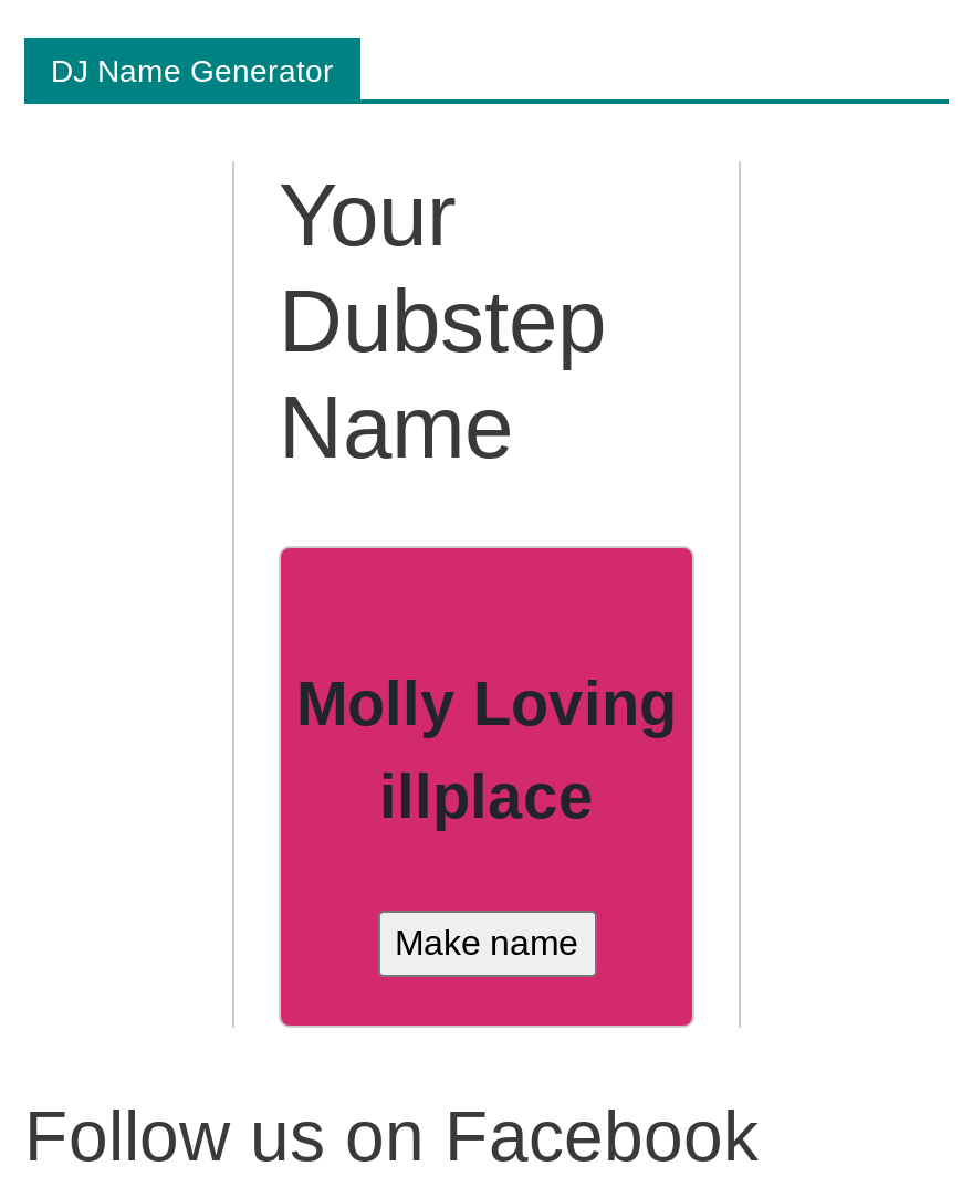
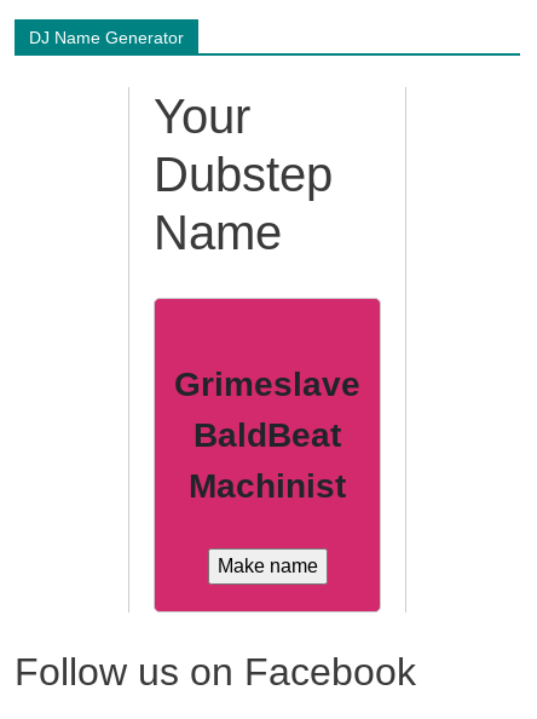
- Molly Loving
- illplace
+ Grimeslave
+ BaldBeat
+ Machinist
